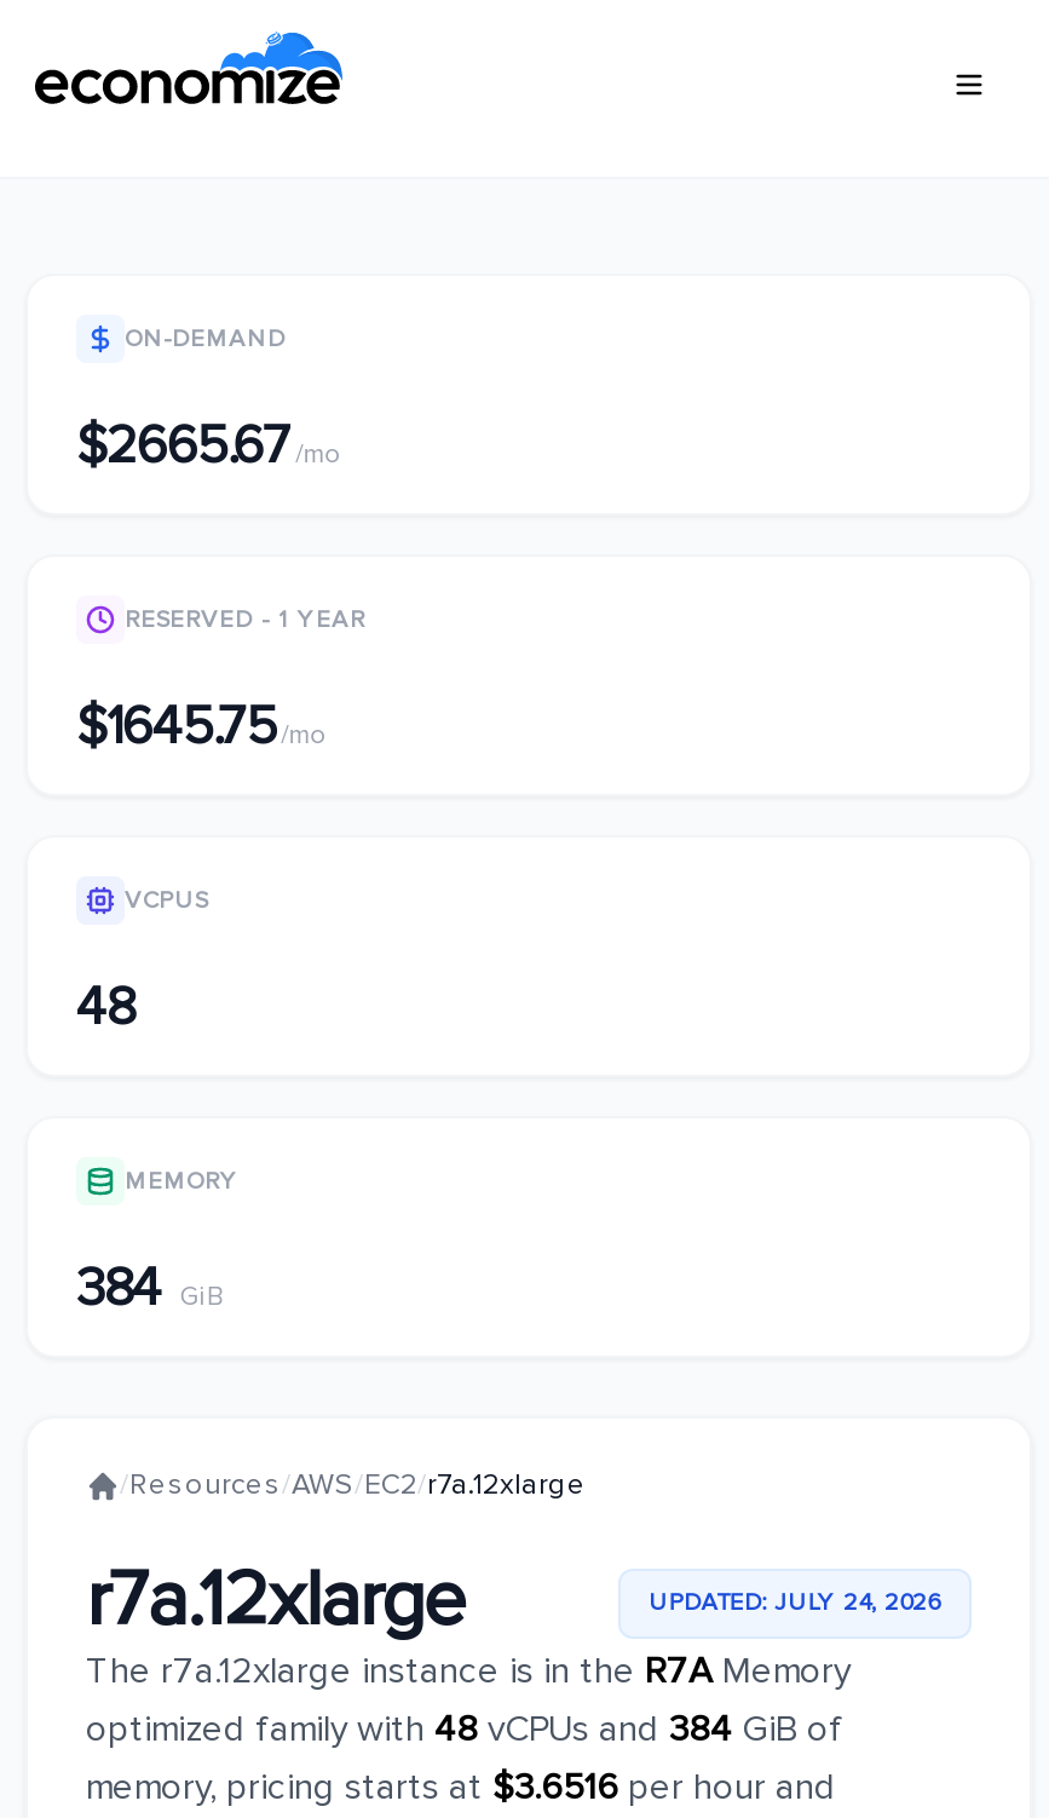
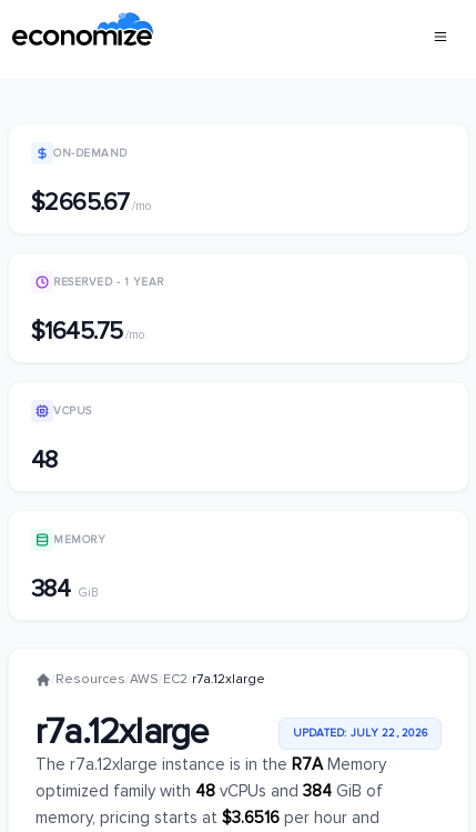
- UPDATED: JULY 24, 2026
+ UPDATED: JULY 22, 2026
